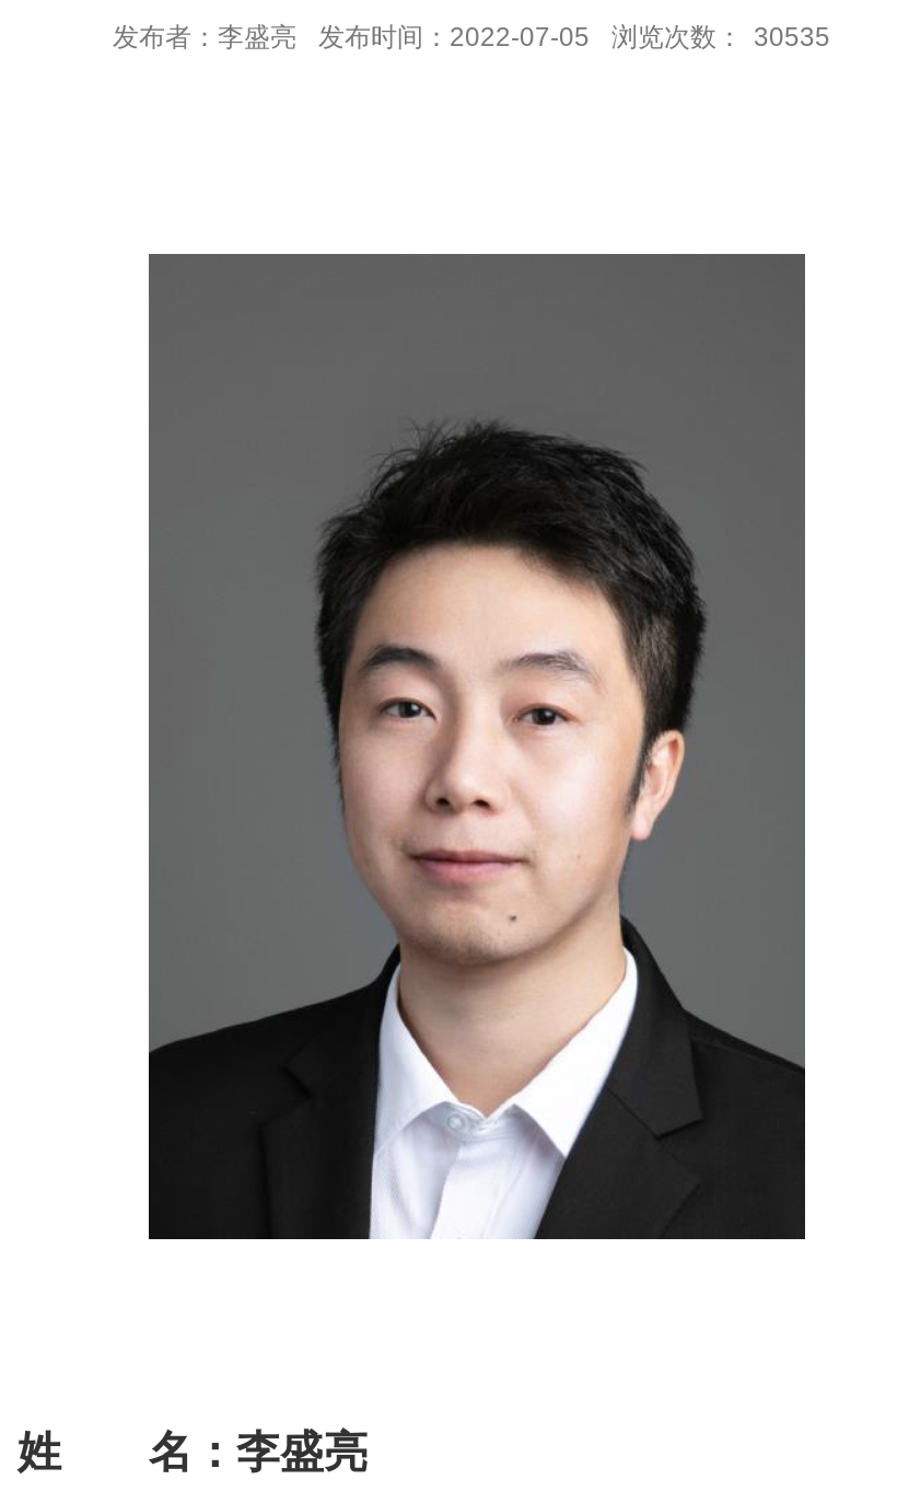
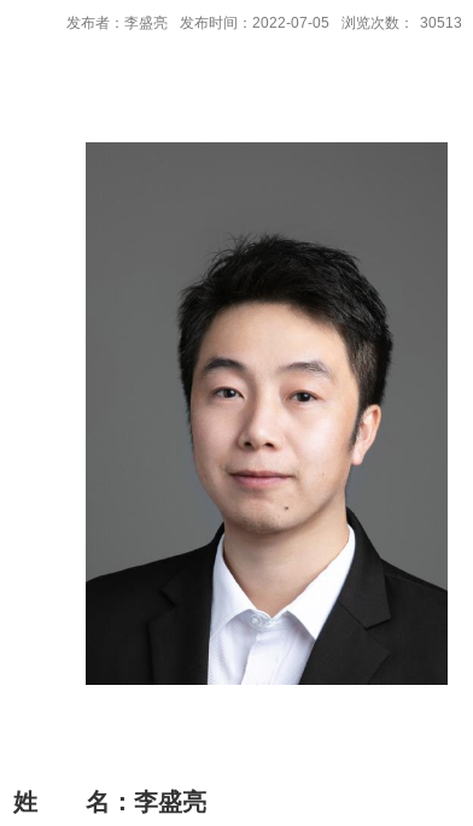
- 发布者：李盛亮 发布时间：2022-07-05 浏览次数： 30535
+ 发布者：李盛亮 发布时间：2022-07-05 浏览次数： 30513
